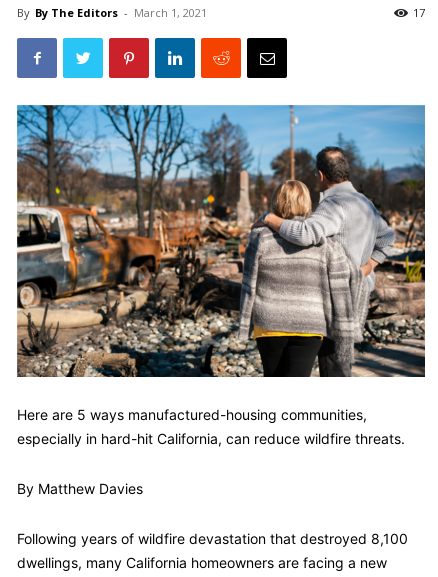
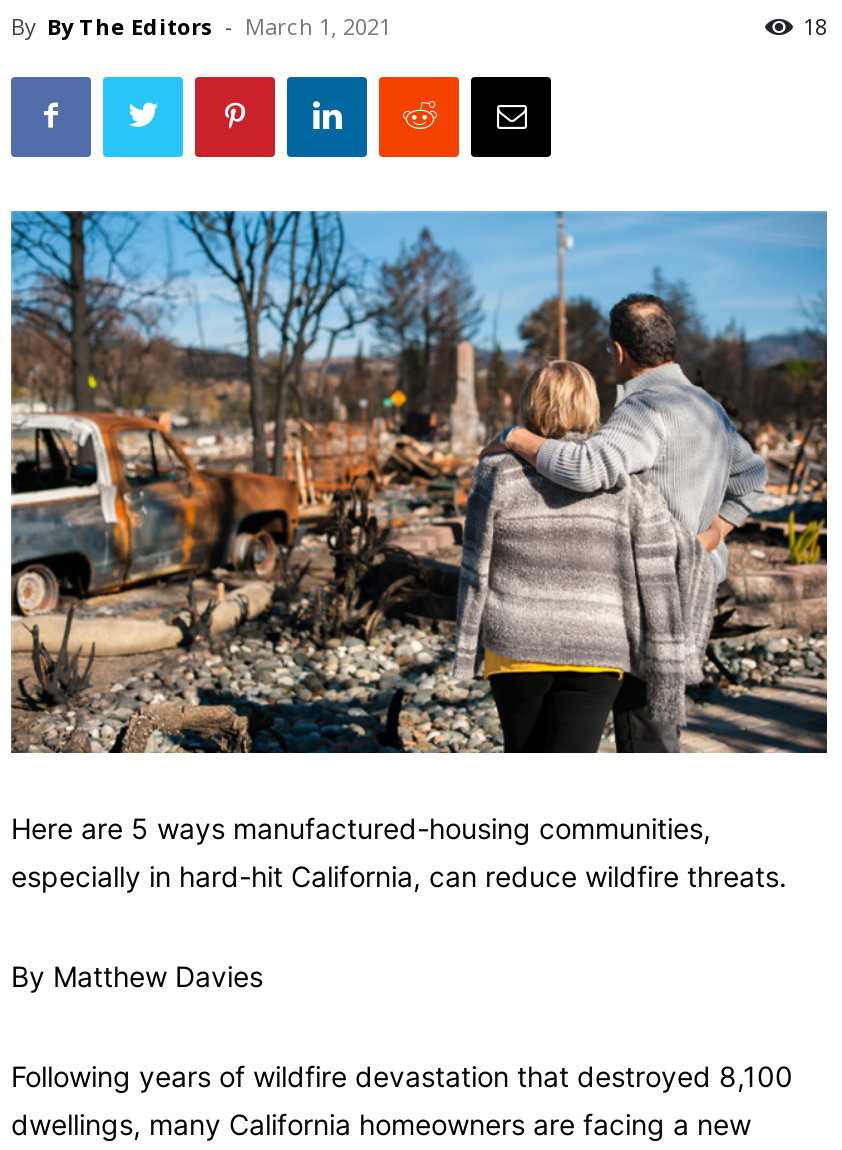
- 17
+ 18
